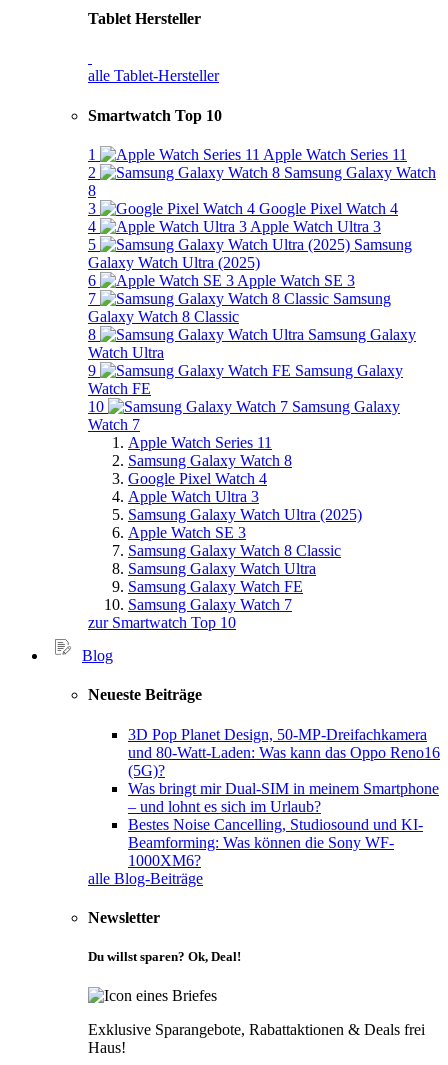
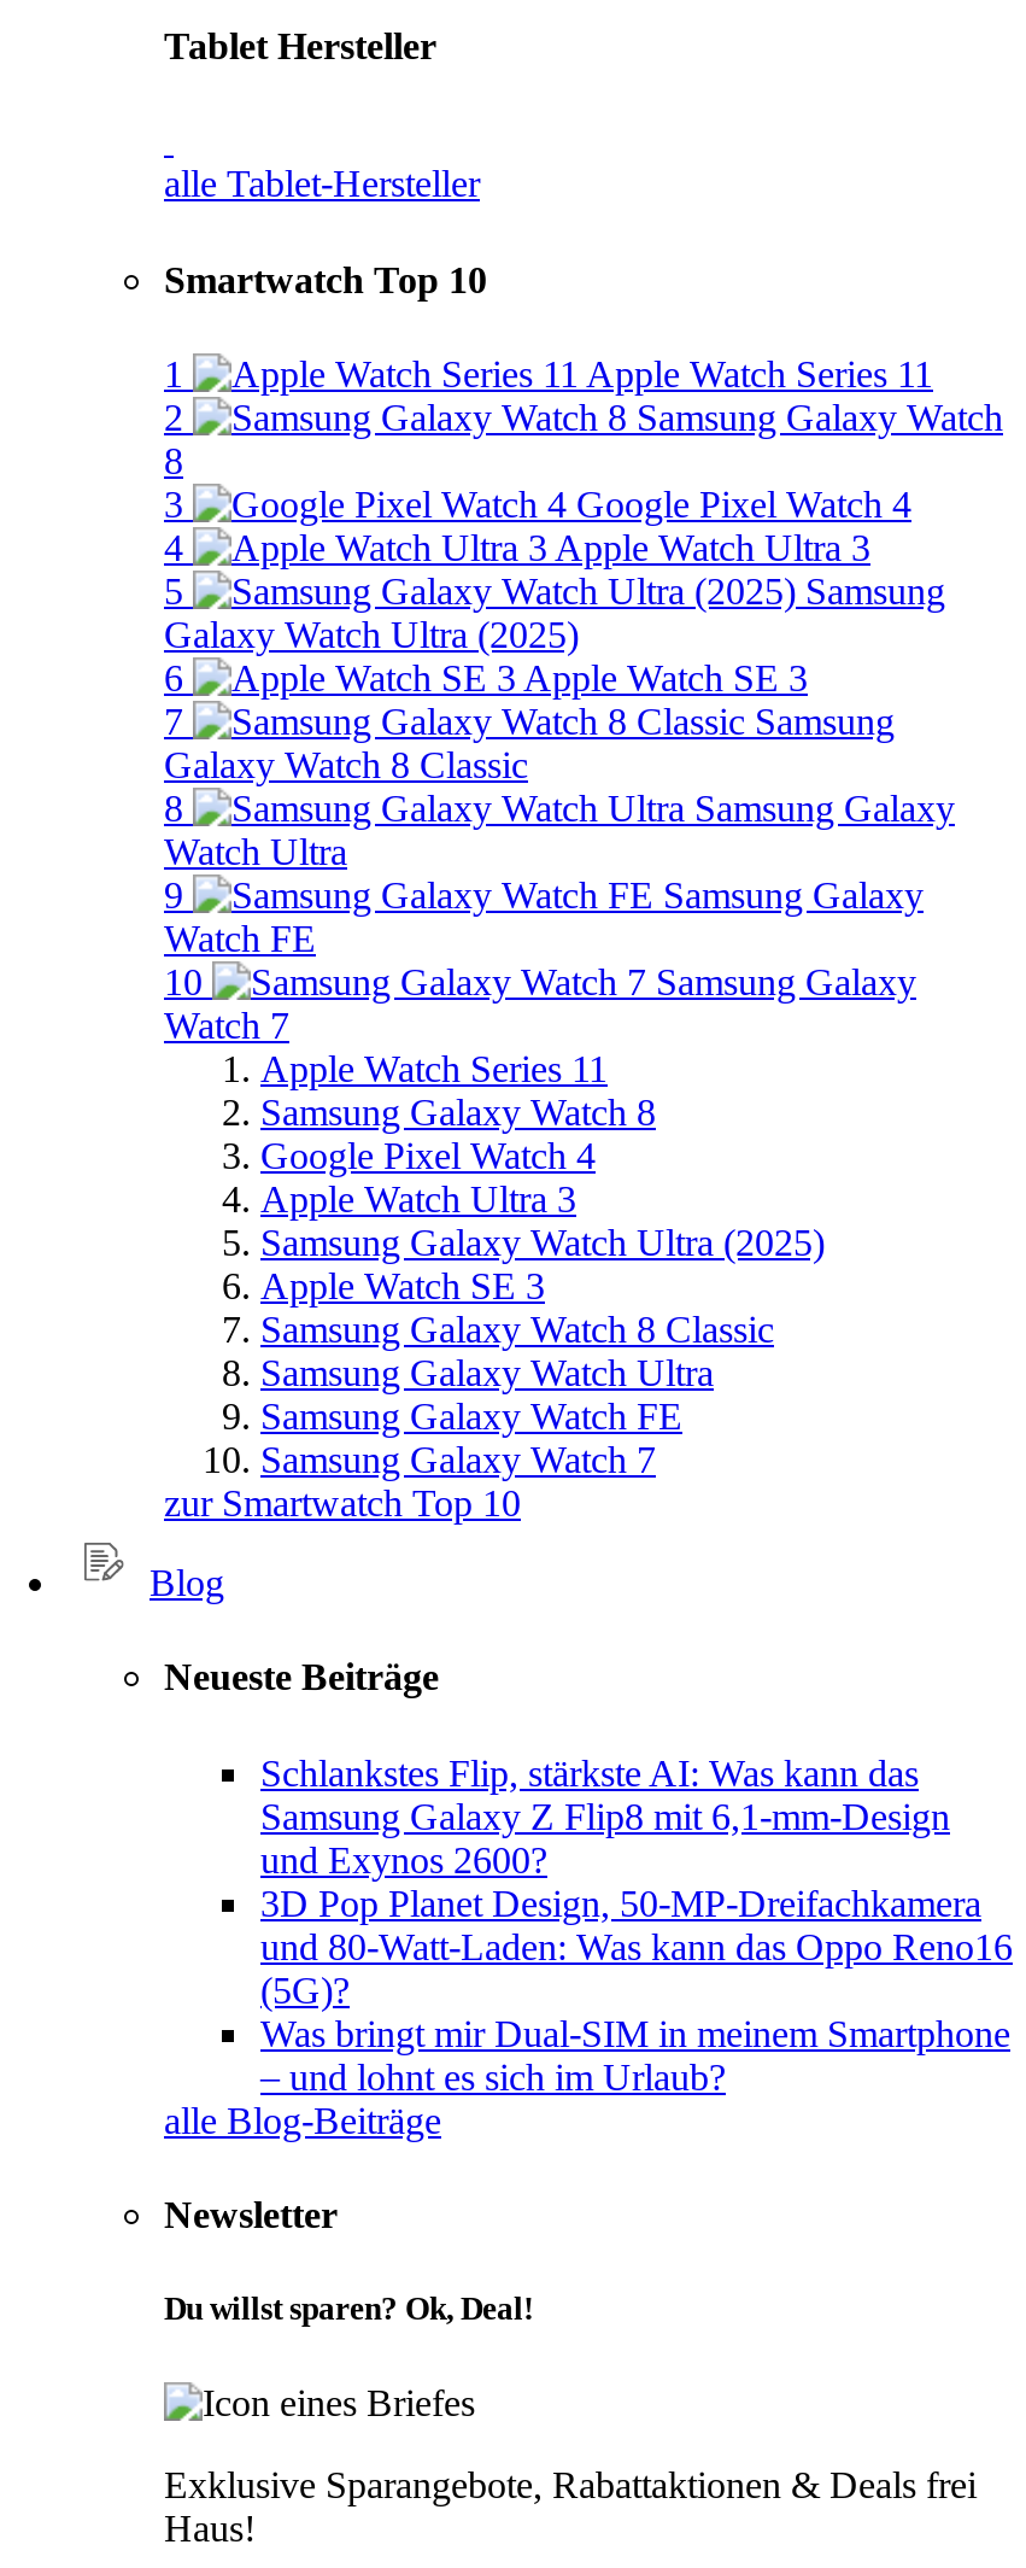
+ Schlankstes Flip, stärkste AI: Was kann das
+ Samsung Galaxy Z Flip8 mit 6,1-mm-Design
+ und Exynos 2600?

moved down: 3D Pop Planet Design, 50-MP-Dreifachkamera | und 80-Watt-Laden: Was kann das Oppo Reno16 | Was bringt mir Dual-SIM in meinem Smartphone | – und lohnt es sich im Urlaub?

- Bestes Noise Cancelling, Studiosound und KI-
- Beamforming: Was können die Sony WF-
- 1000XM6?
